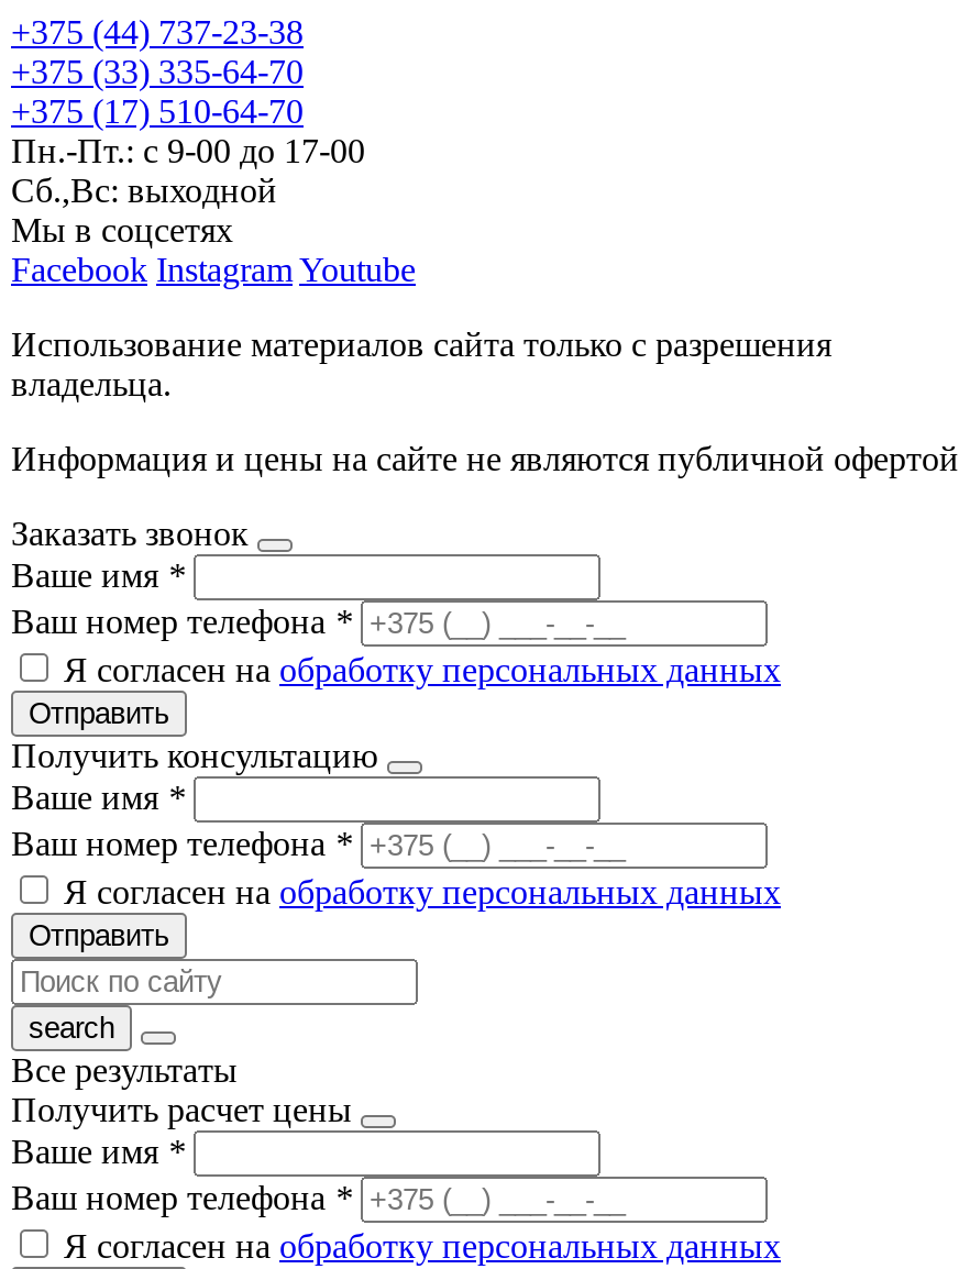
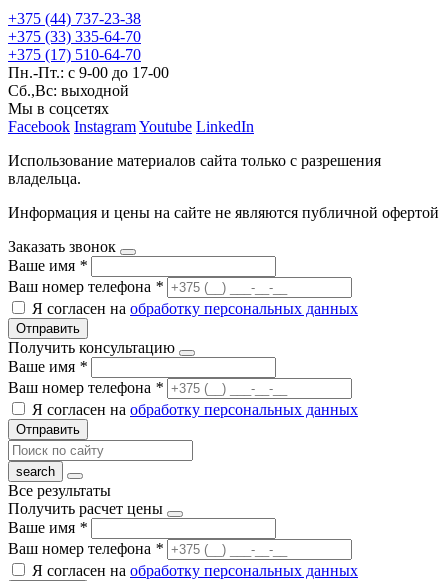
- Facebook Instagram Youtube
+ Facebook Instagram Youtube LinkedIn
